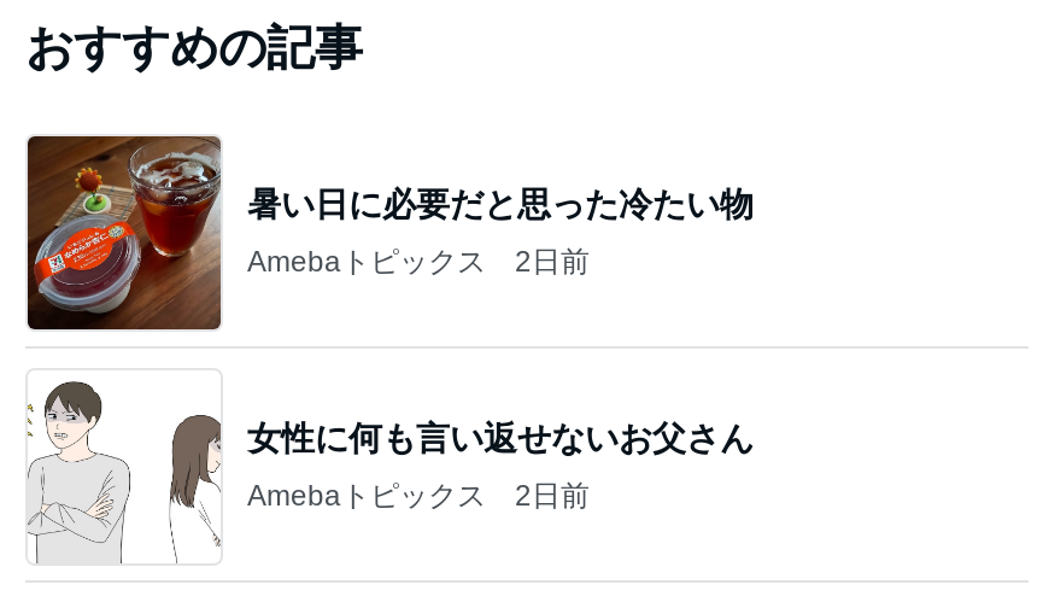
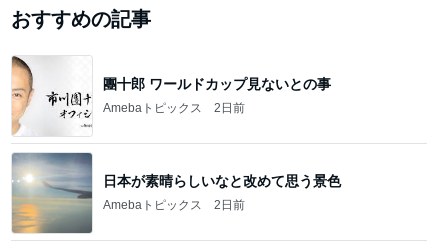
- [image]
- 暑い日に必要だと思った冷たい物
+ [image]
+ 團十郎 ワールドカップ見ないとの事

- [image]
- 女性に何も言い返せないお父さん
+ [image]
+ 日本が素晴らしいなと改めて思う景色
